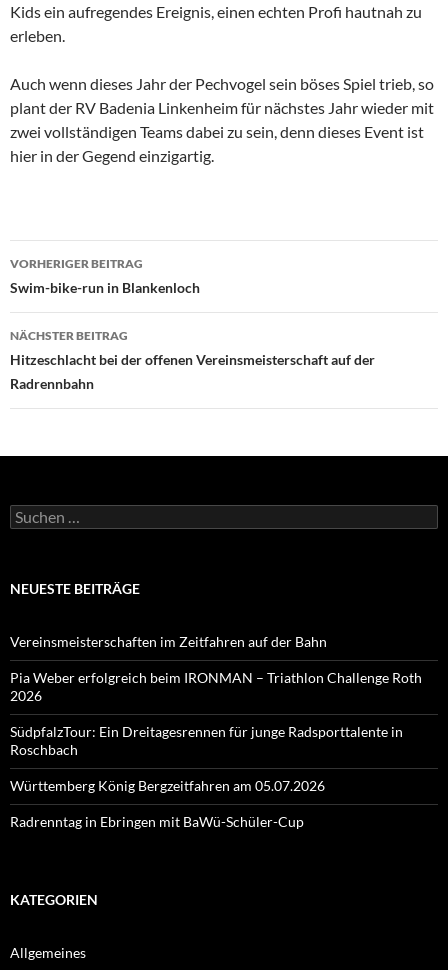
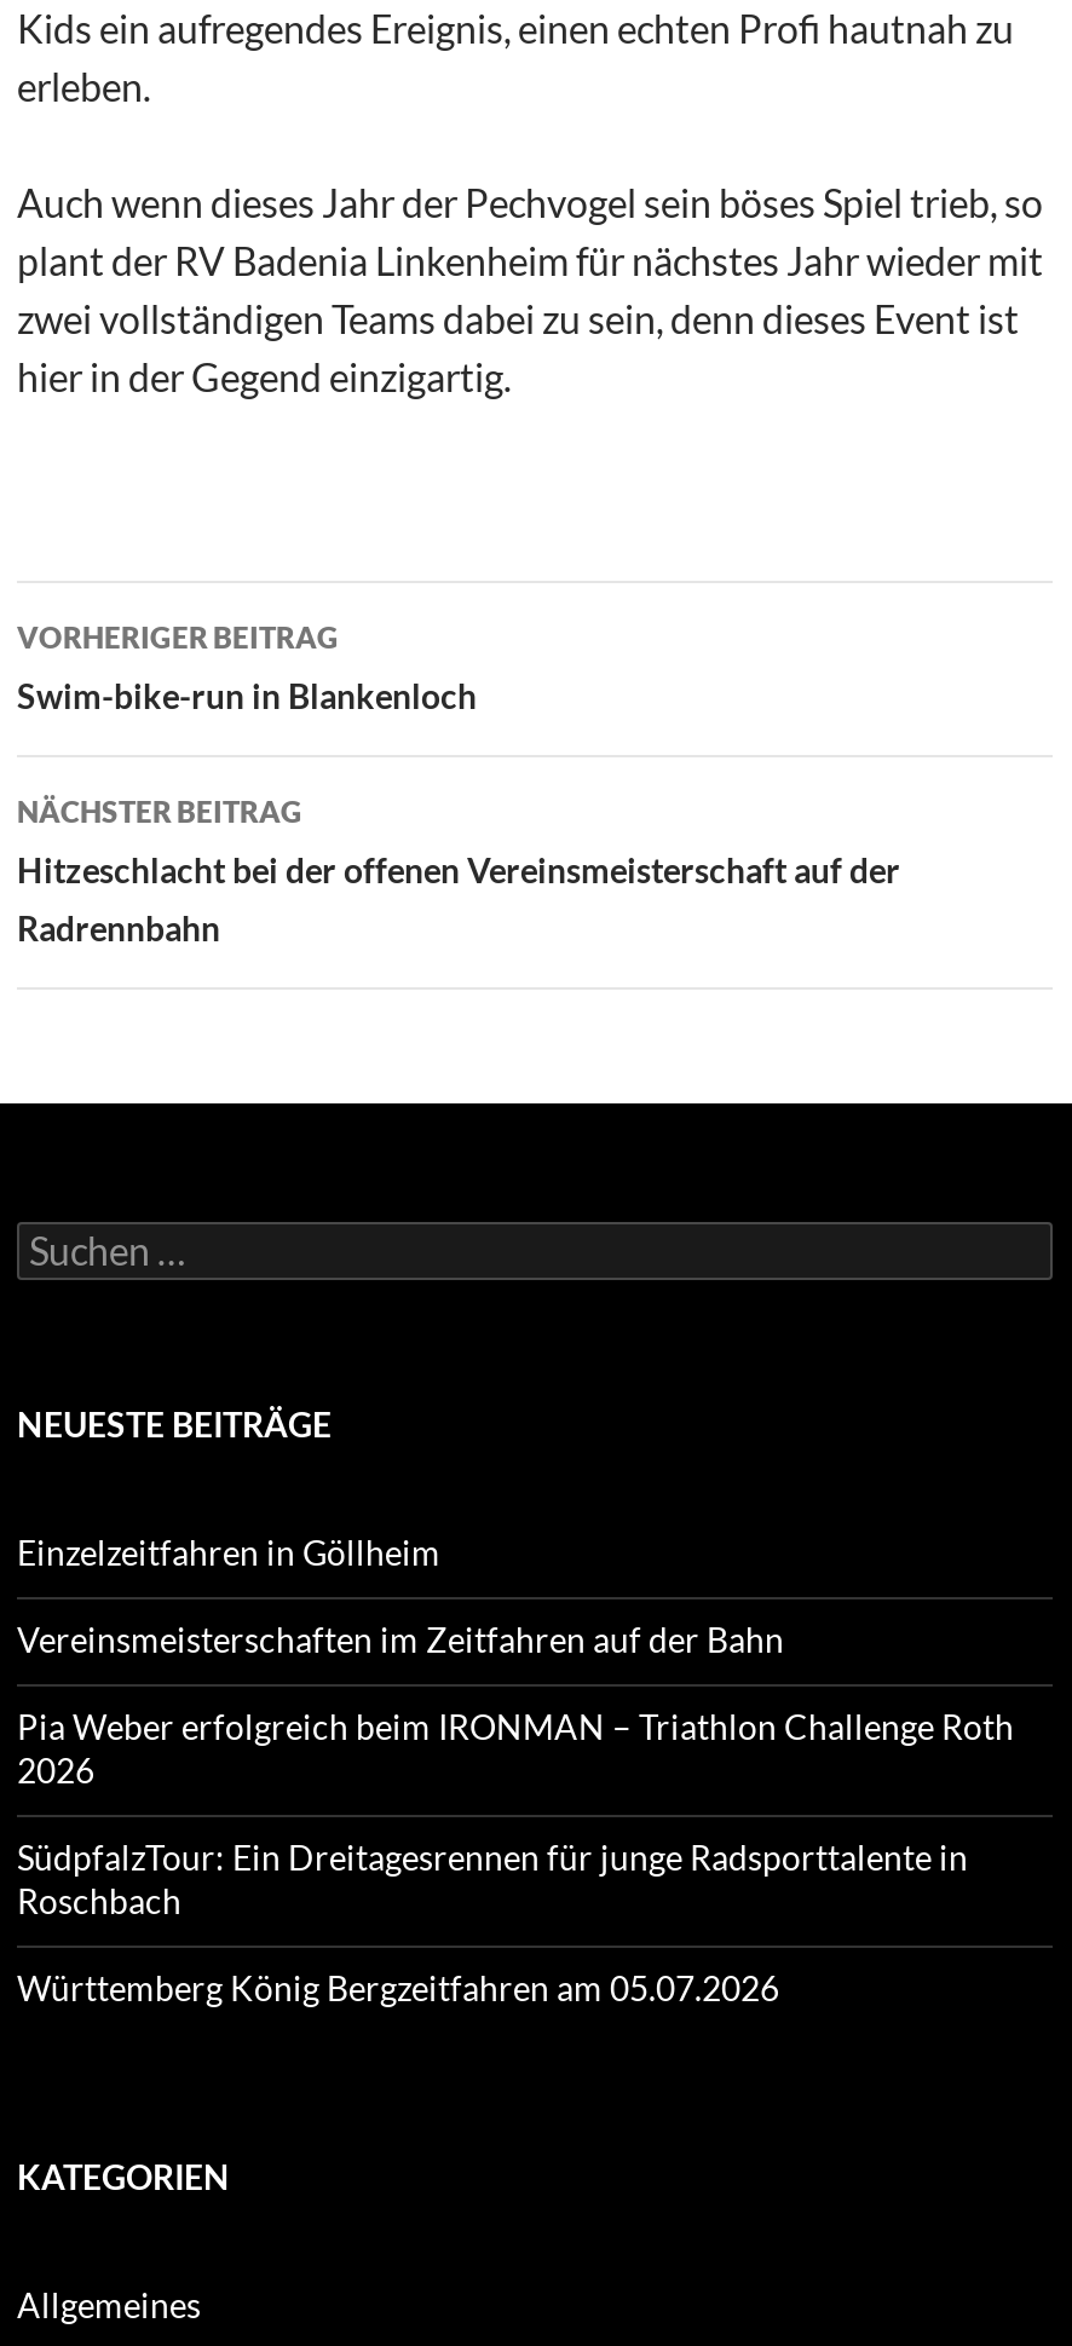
+ Einzelzeitfahren in Göllheim

moved down: Vereinsmeisterschaften im Zeitfahren auf der Bahn | Pia Weber erfolgreich beim IRONMAN – Triathlon Challenge Roth | 2026 | SüdpfalzTour: Ein Dreitagesrennen für junge Radsporttalente in | Roschbach | Württemberg König Bergzeitfahren am 05.07.2026

- Radrenntag in Ebringen mit BaWü-Schüler-Cup
